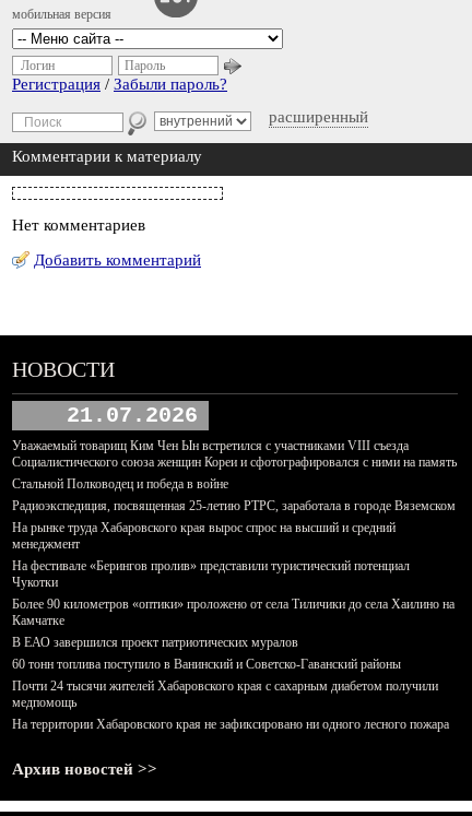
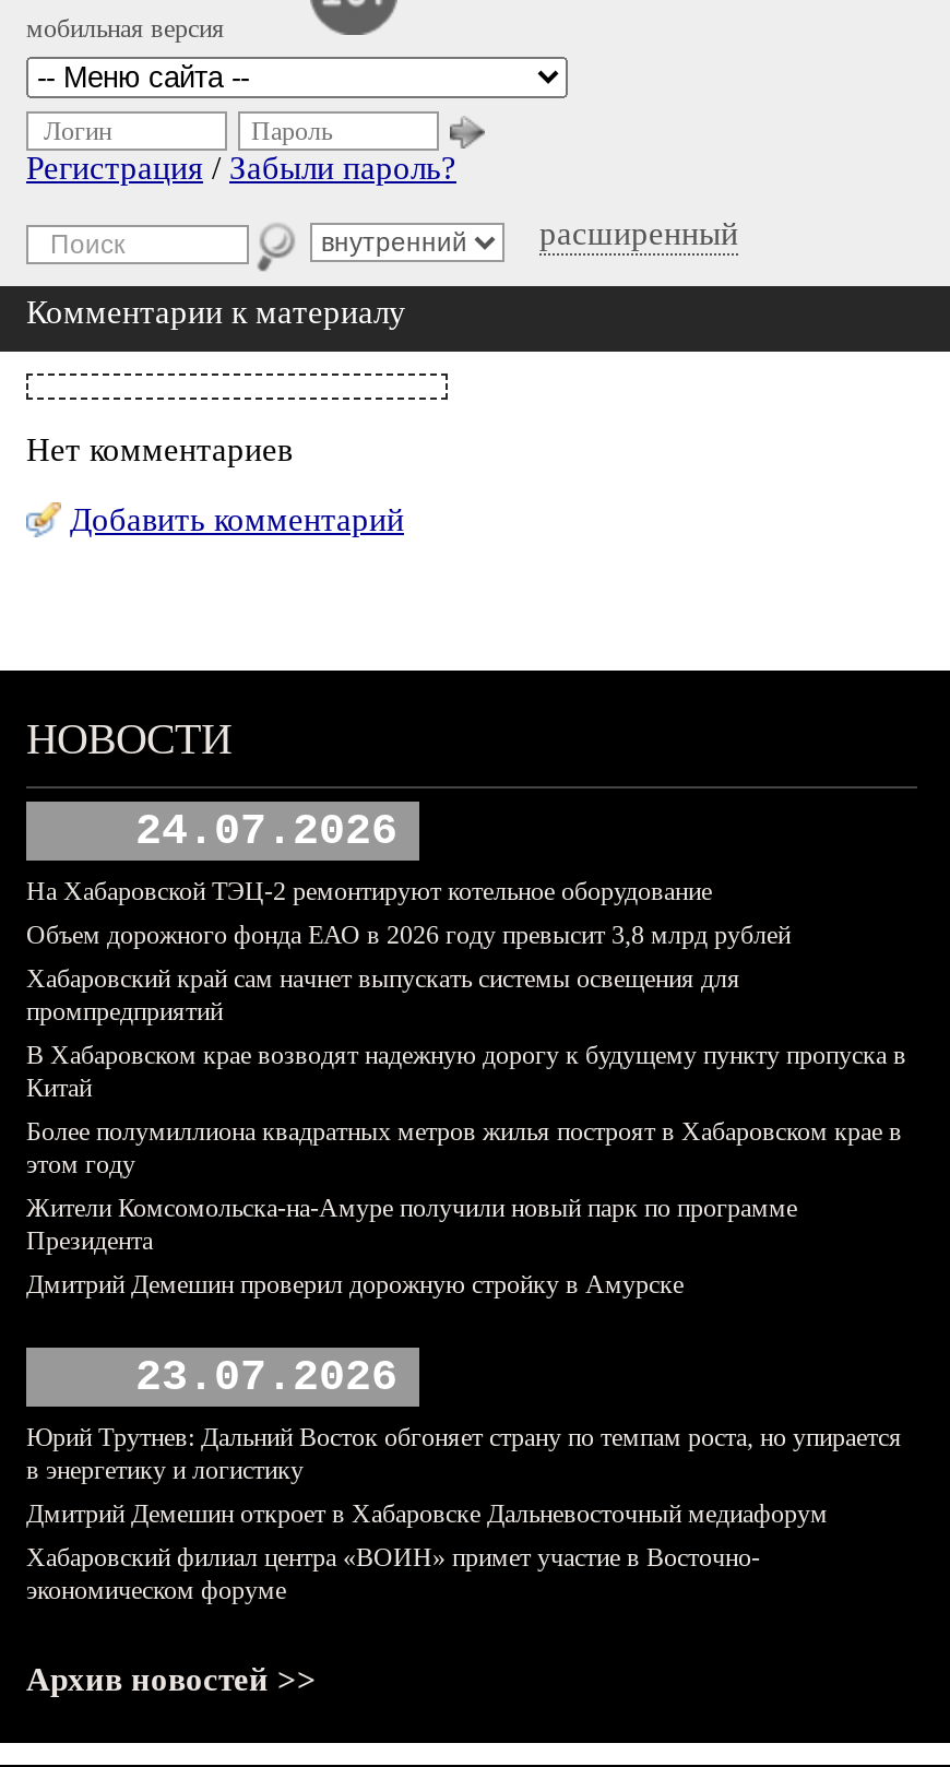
- 21.07.2026
- Уважаемый товарищ Ким Чен Ын встретился с участниками VIII съезда
- Социалистического союза женщин Кореи и сфотографировался с ними на память
- Стальной Полководец и победа в войне
- Радиоэкспедиция, посвященная 25-летию РТРС, заработала в городе Вяземском
- На рынке труда Хабаровского края вырос спрос на высший и средний
- менеджмент
- На фестивале «Берингов пролив» представили туристический потенциал
- Чукотки
- Более 90 километров «оптики» проложено от села Тиличики до села Хаилино на
- Камчатке
- В ЕАО завершился проект патриотических муралов
- 60 тонн топлива поступило в Ванинский и Советско-Гаванский районы
- Почти 24 тысячи жителей Хабаровского края с сахарным диабетом получили
- медпомощь
- На территории Хабаровского края не зафиксировано ни одного лесного пожара
+ 24.07.2026
+ На Хабаровской ТЭЦ-2 ремонтируют котельное оборудование
+ Объем дорожного фонда ЕАО в 2026 году превысит 3,8 млрд рублей
+ Хабаровский край сам начнет выпускать системы освещения для
+ промпредприятий
+ В Хабаровском крае возводят надежную дорогу к будущему пункту пропуска в
+ Китай
+ Более полумиллиона квадратных метров жилья построят в Хабаровском крае в
+ этом году
+ Жители Комсомольска-на-Амуре получили новый парк по программе
+ Президента
+ Дмитрий Демешин проверил дорожную стройку в Амурске
+ 23.07.2026
+ Юрий Трутнев: Дальний Восток обгоняет страну по темпам роста, но упирается
+ в энергетику и логистику
+ Дмитрий Демешин откроет в Хабаровске Дальневосточный медиафорум
+ Хабаровский филиал центра «ВОИН» примет участие в Восточно-
+ экономическом форуме
